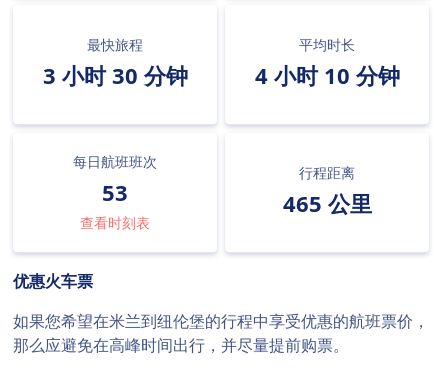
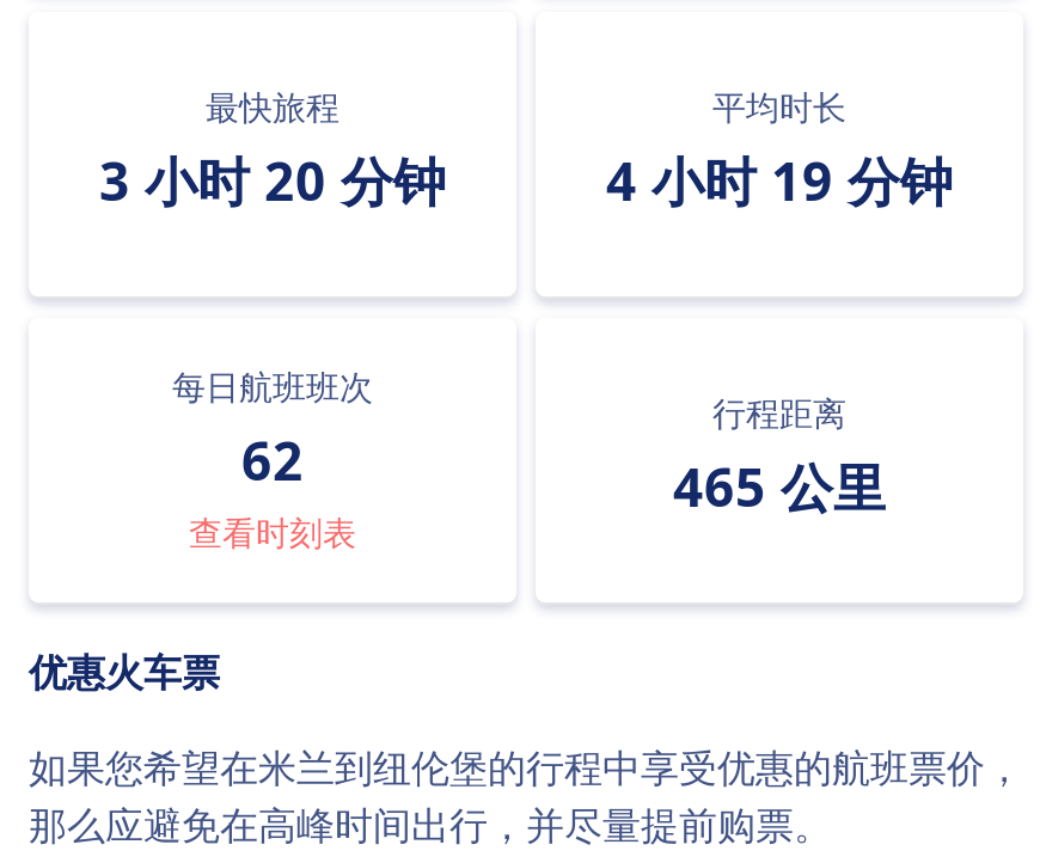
- 3 小时 30 分钟
+ 3 小时 20 分钟

- 4 小时 10 分钟
+ 4 小时 19 分钟

- 53
+ 62
